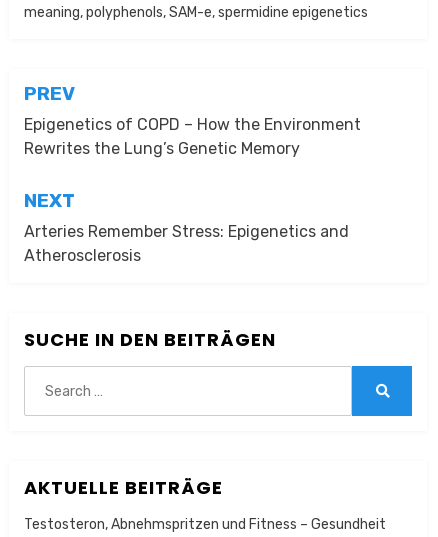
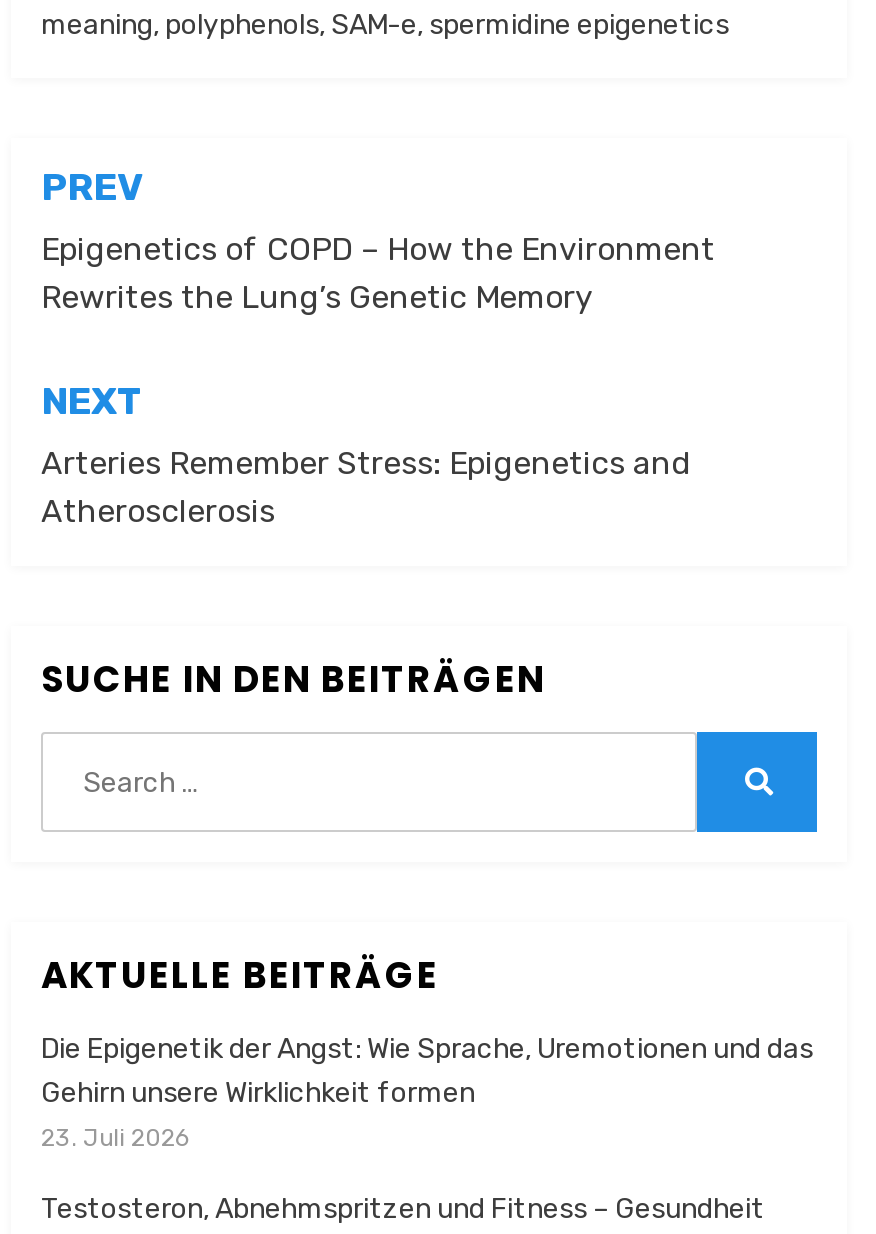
+ Die Epigenetik der Angst: Wie Sprache, Uremotionen und das
+ Gehirn unsere Wirklichkeit formen
+ 23. Juli 2026
